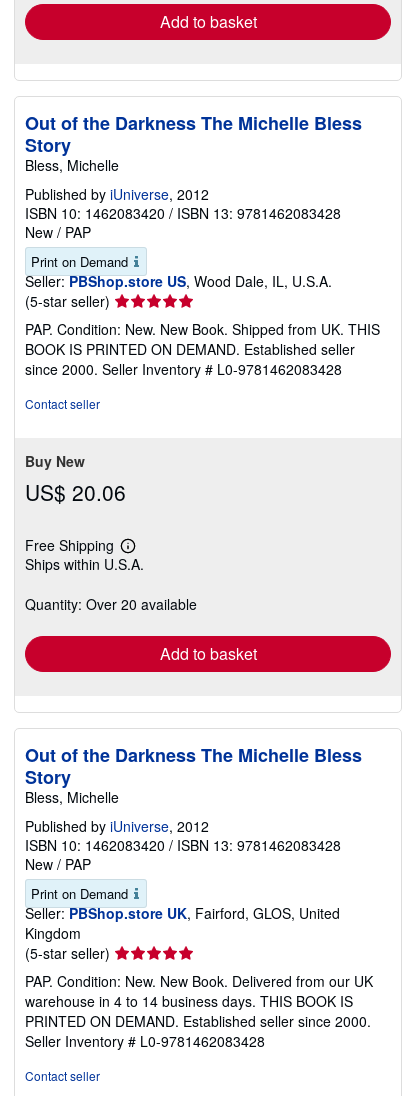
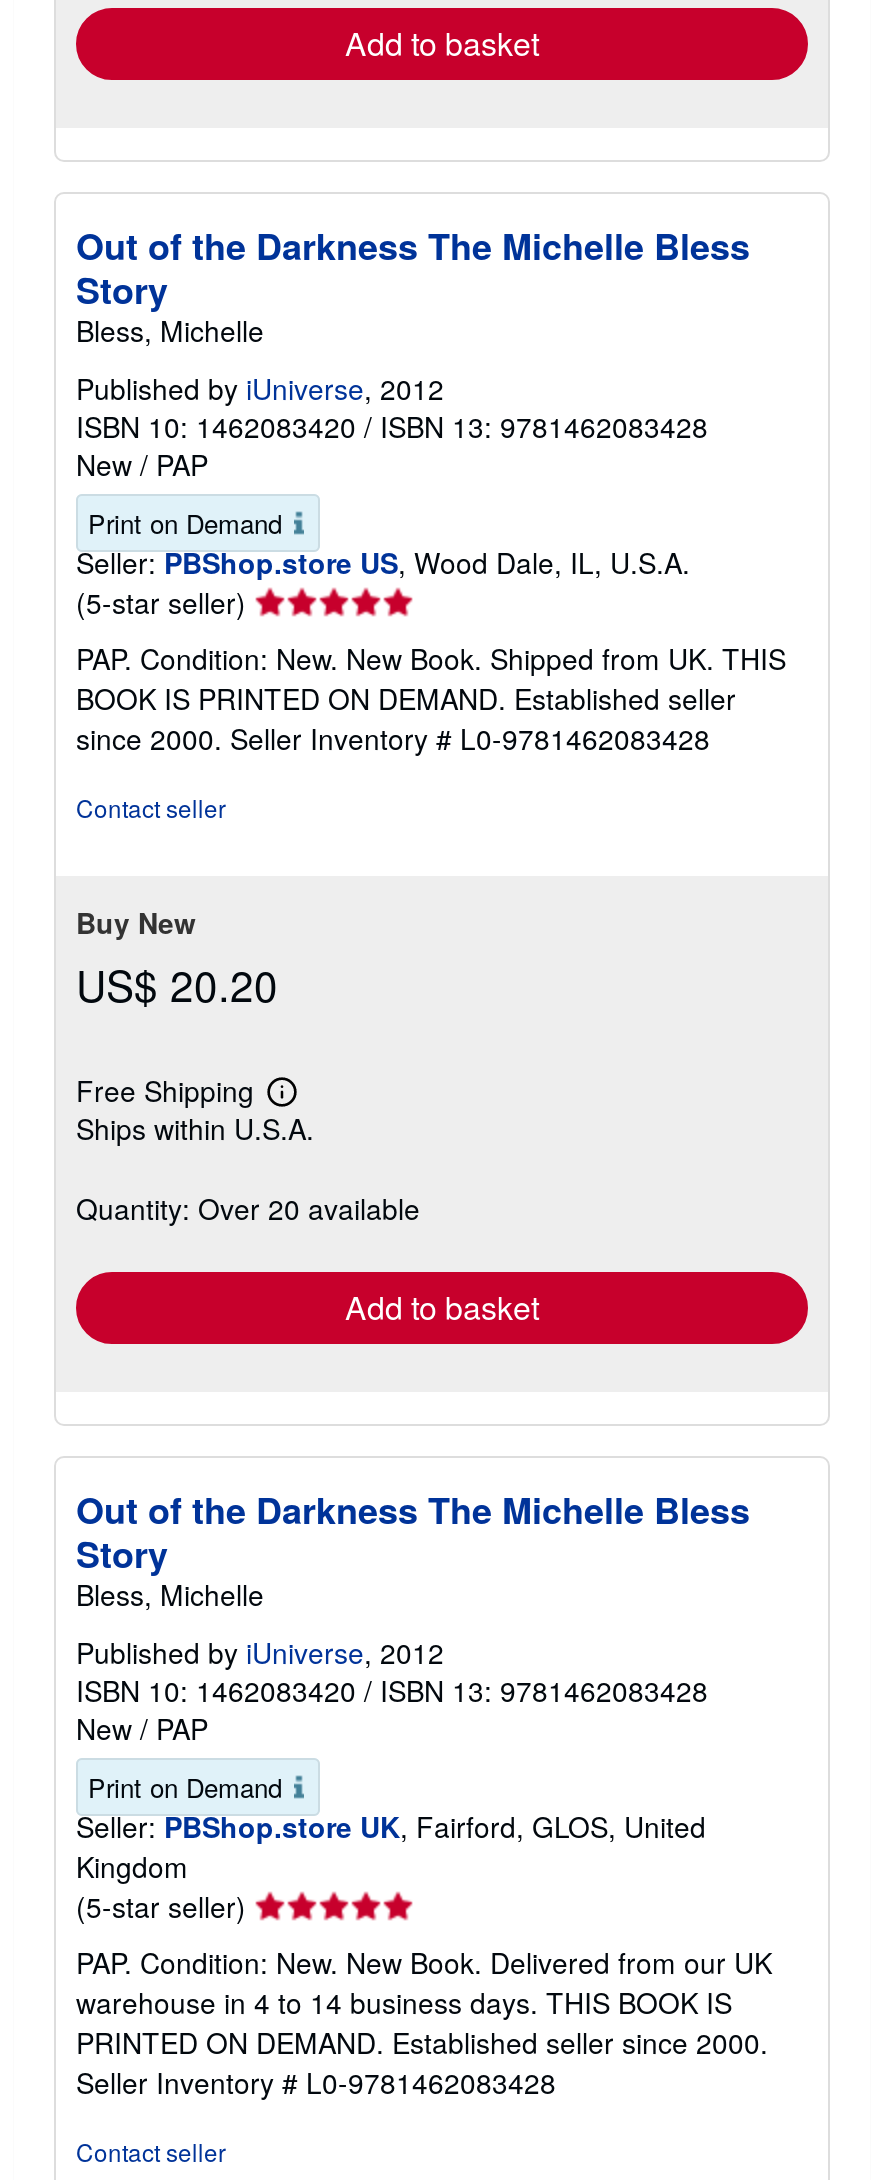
- US$ 20.06
+ US$ 20.20
